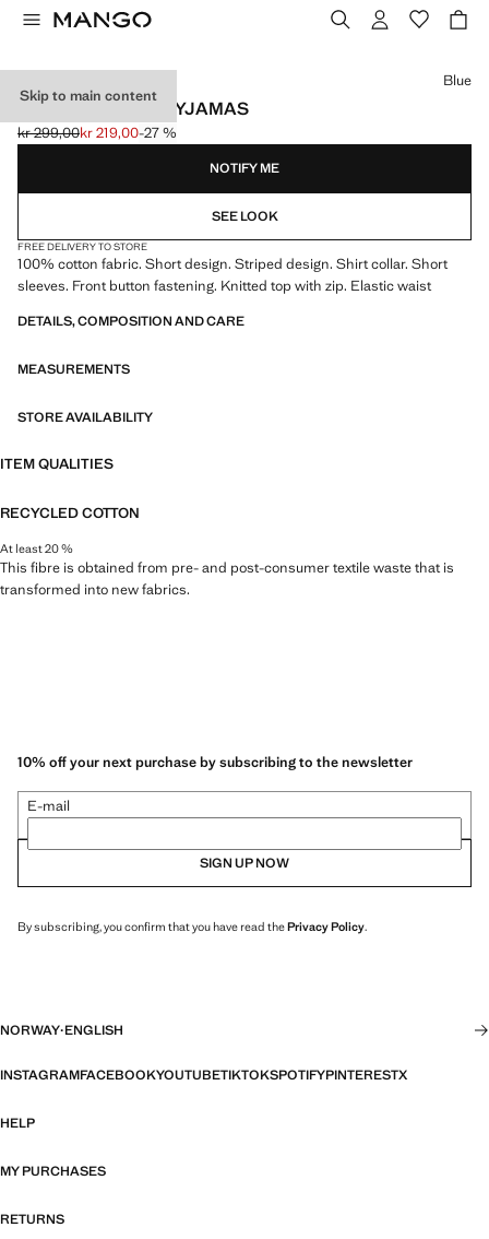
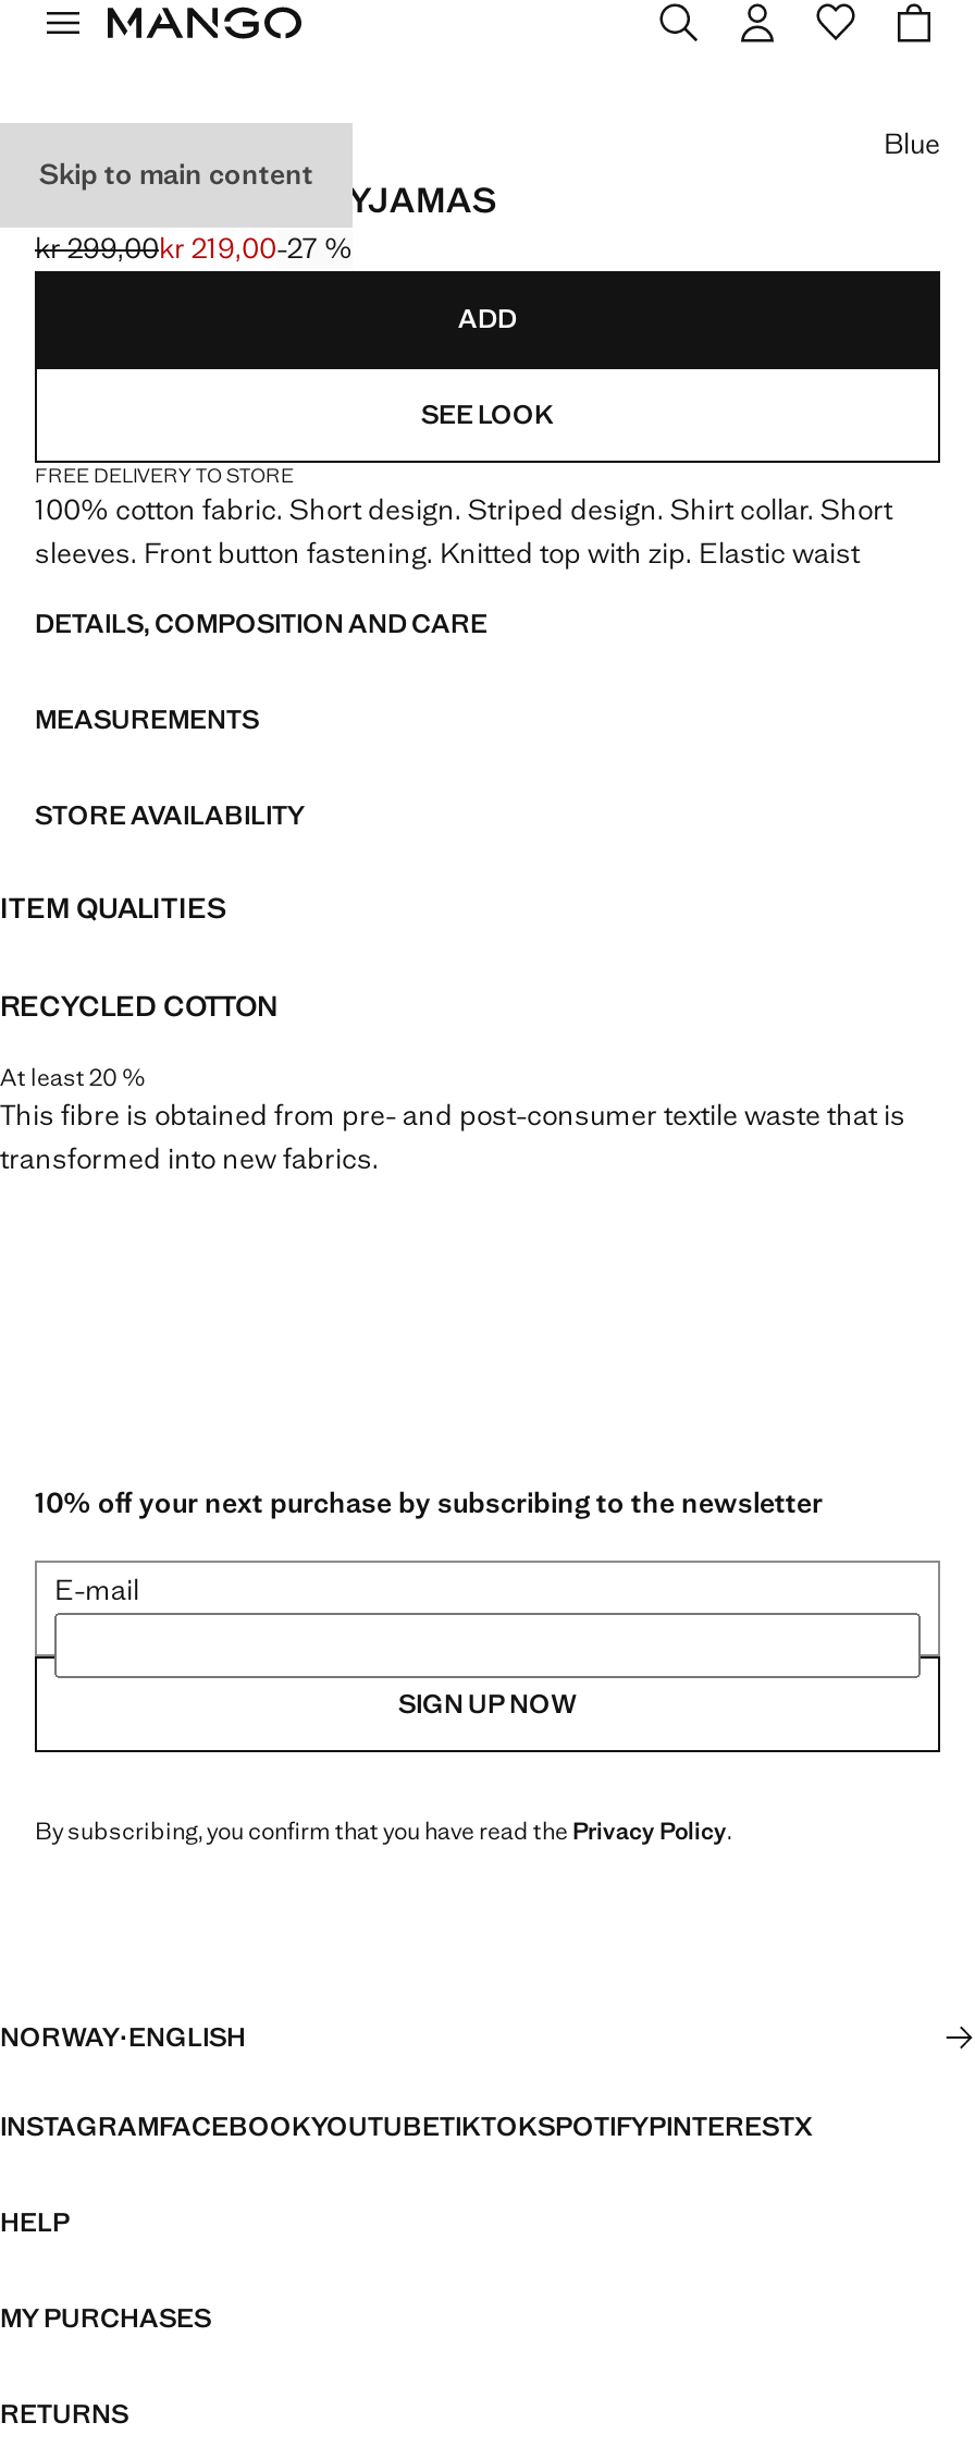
- NOTIFY ME
+ ADD
